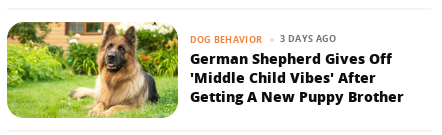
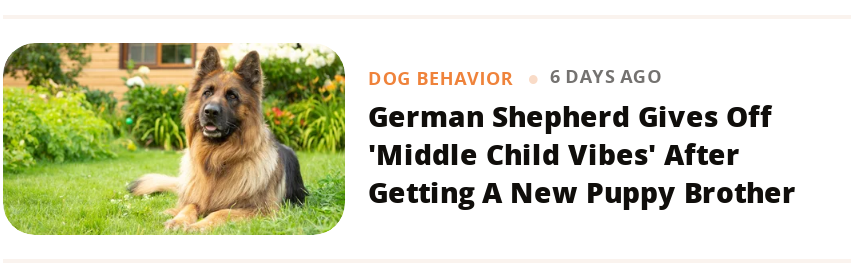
- DOG BEHAVIOR 3 DAYS AGO
+ DOG BEHAVIOR 6 DAYS AGO
